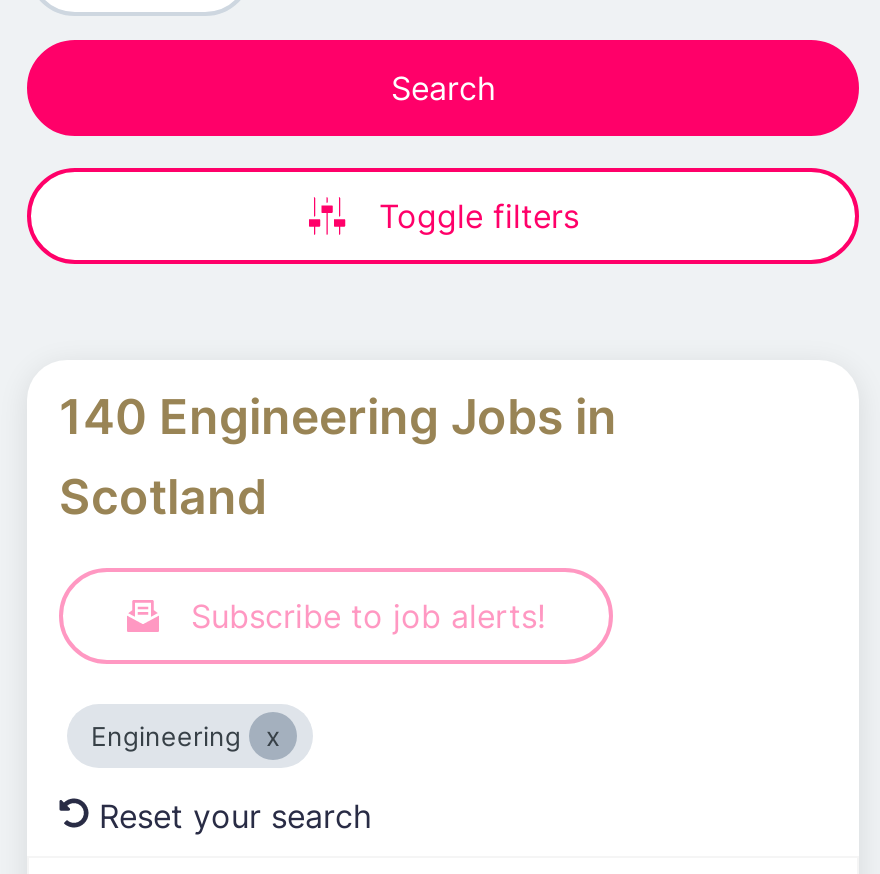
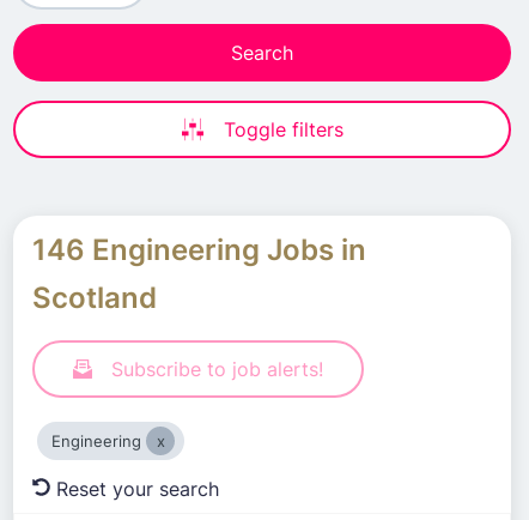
- 140 Engineering Jobs in
+ 146 Engineering Jobs in
